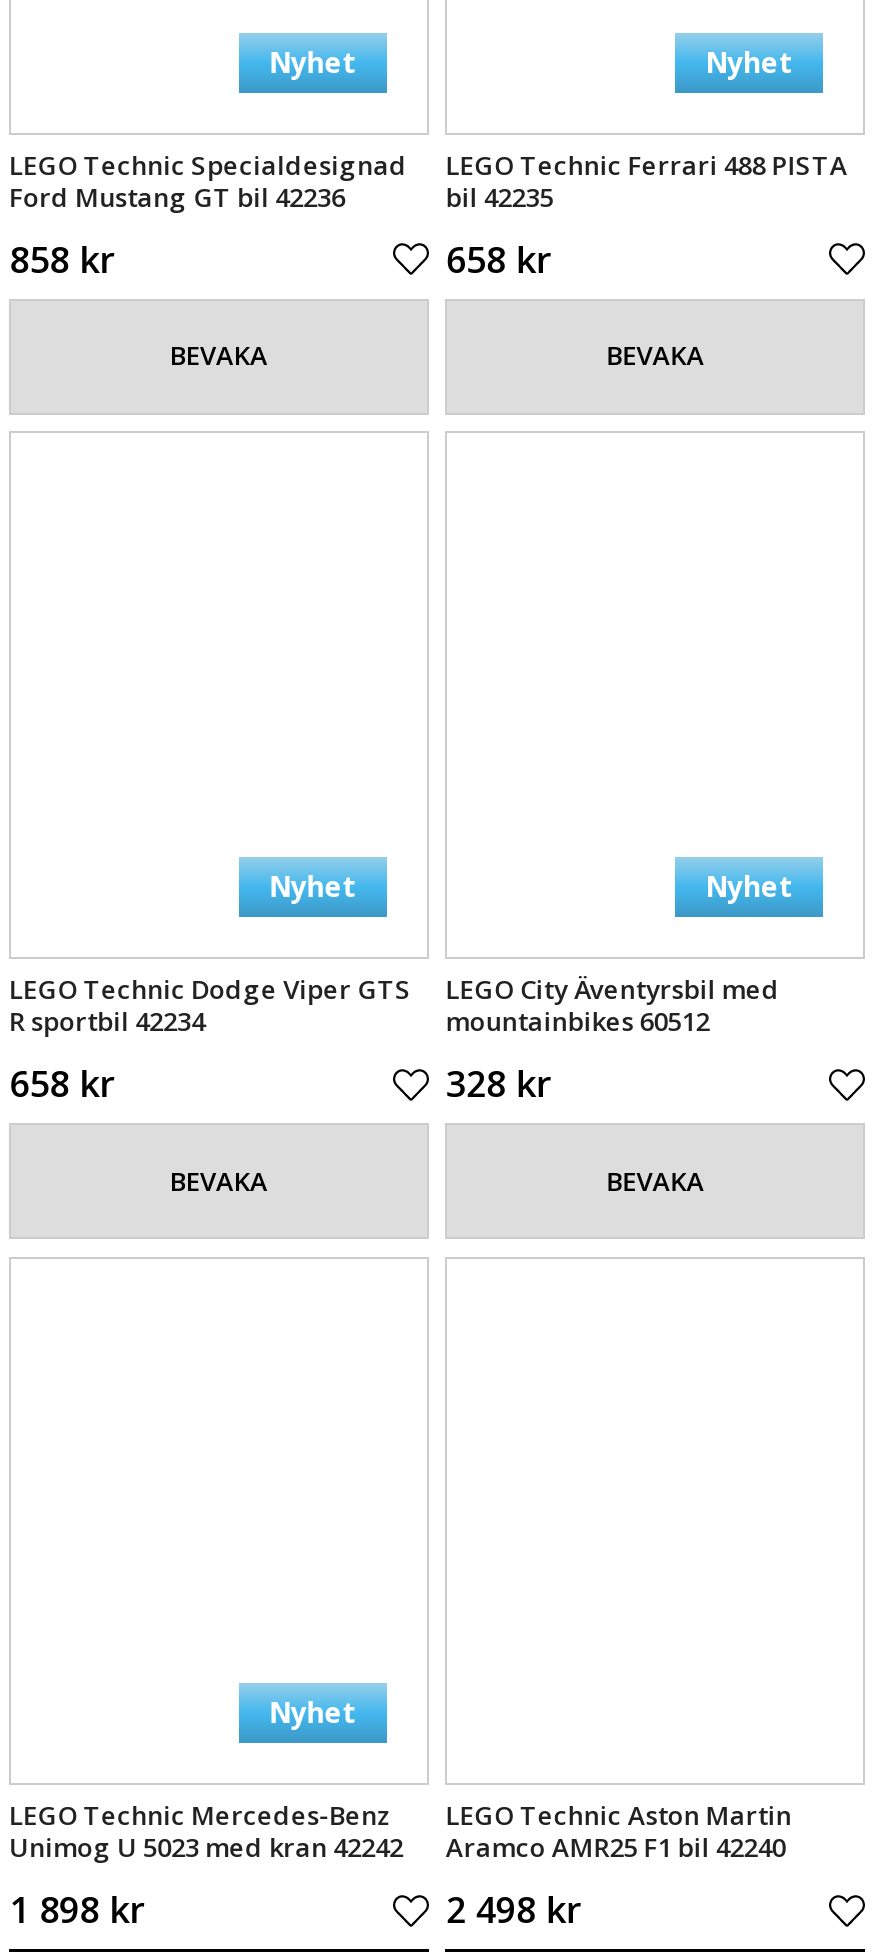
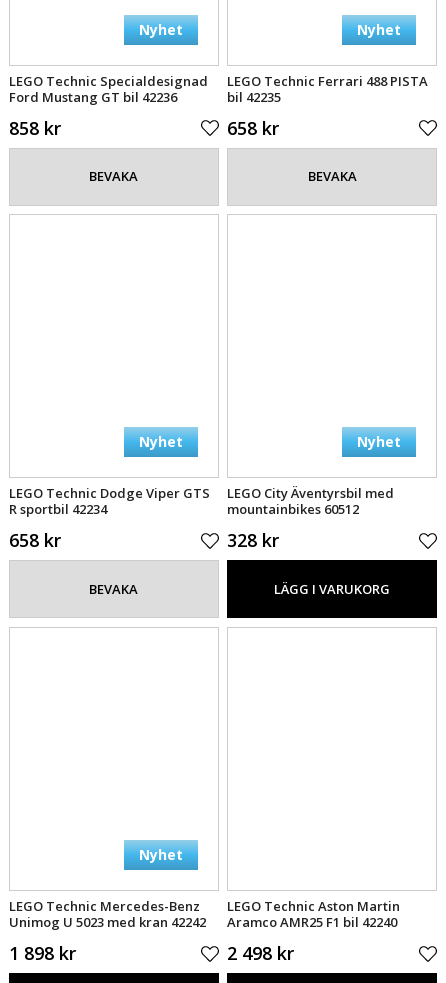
- BEVAKA
+ LÄGG I VARUKORG
